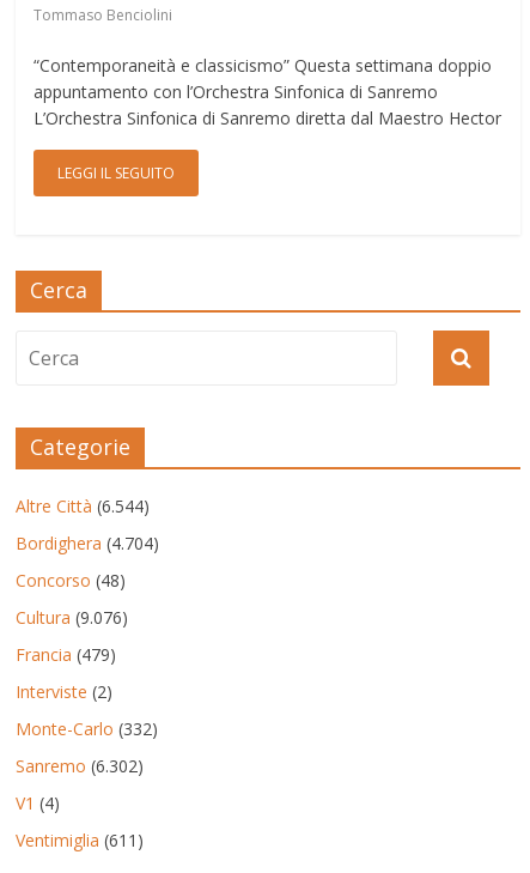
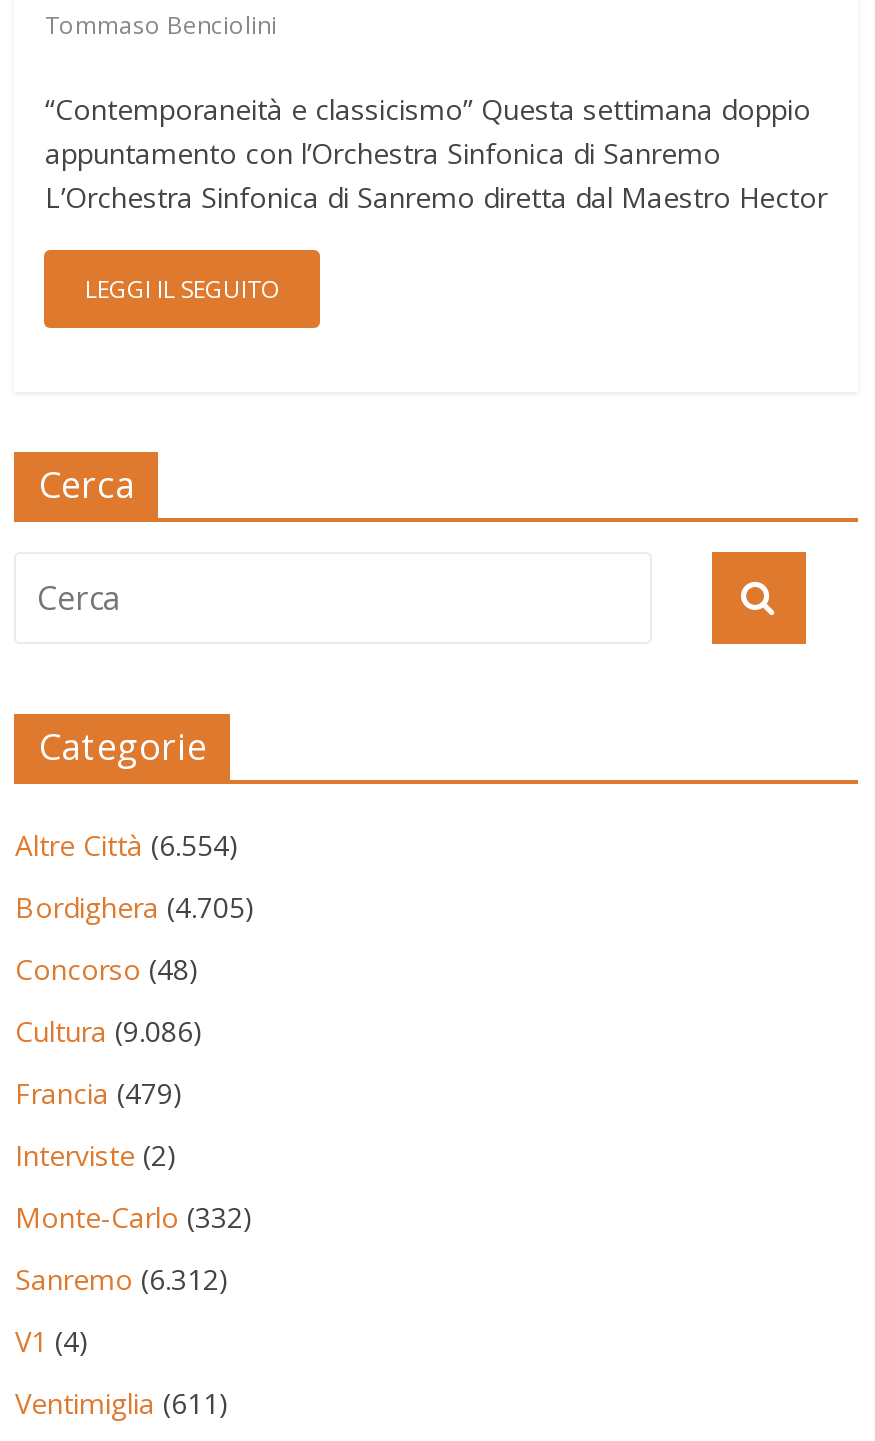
- Altre Città (6.544)
+ Altre Città (6.554)

- Bordighera (4.704)
+ Bordighera (4.705)

- Cultura (9.076)
+ Cultura (9.086)

- Sanremo (6.302)
+ Sanremo (6.312)
